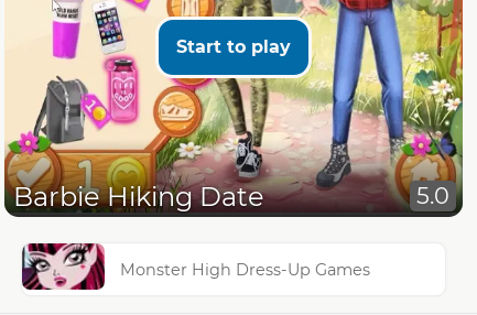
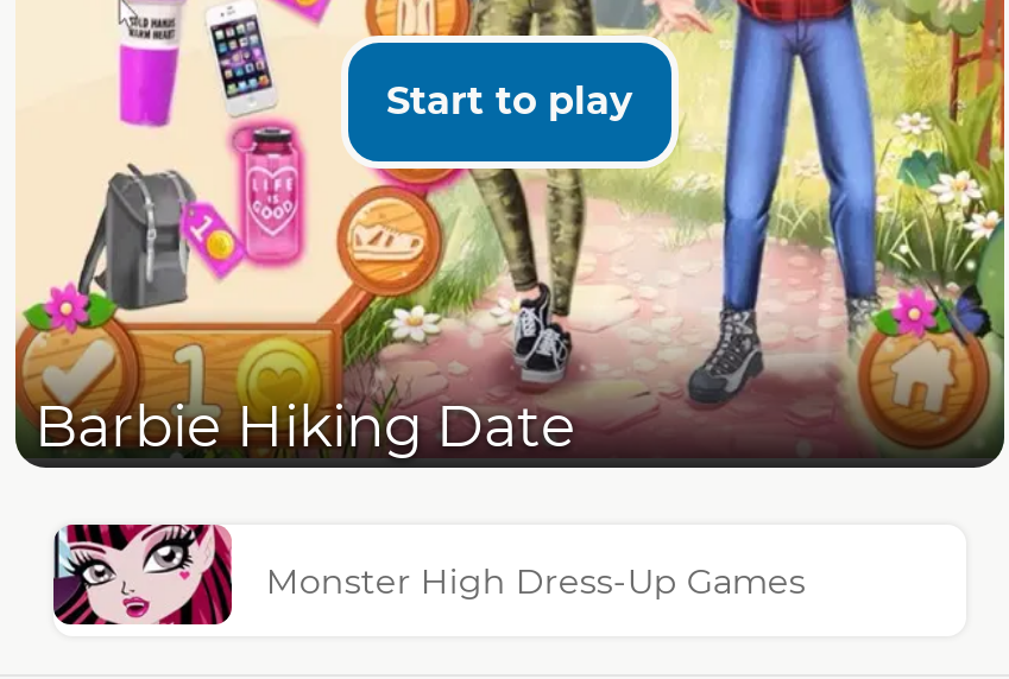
- 5.0
